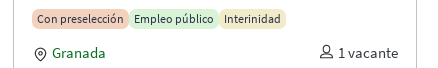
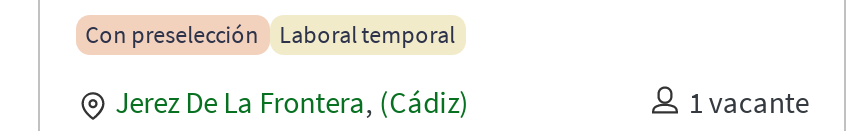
- Empleo público
- Interinidad
+ Laboral temporal

- Granada
+ Jerez De La Frontera, (Cádiz)
